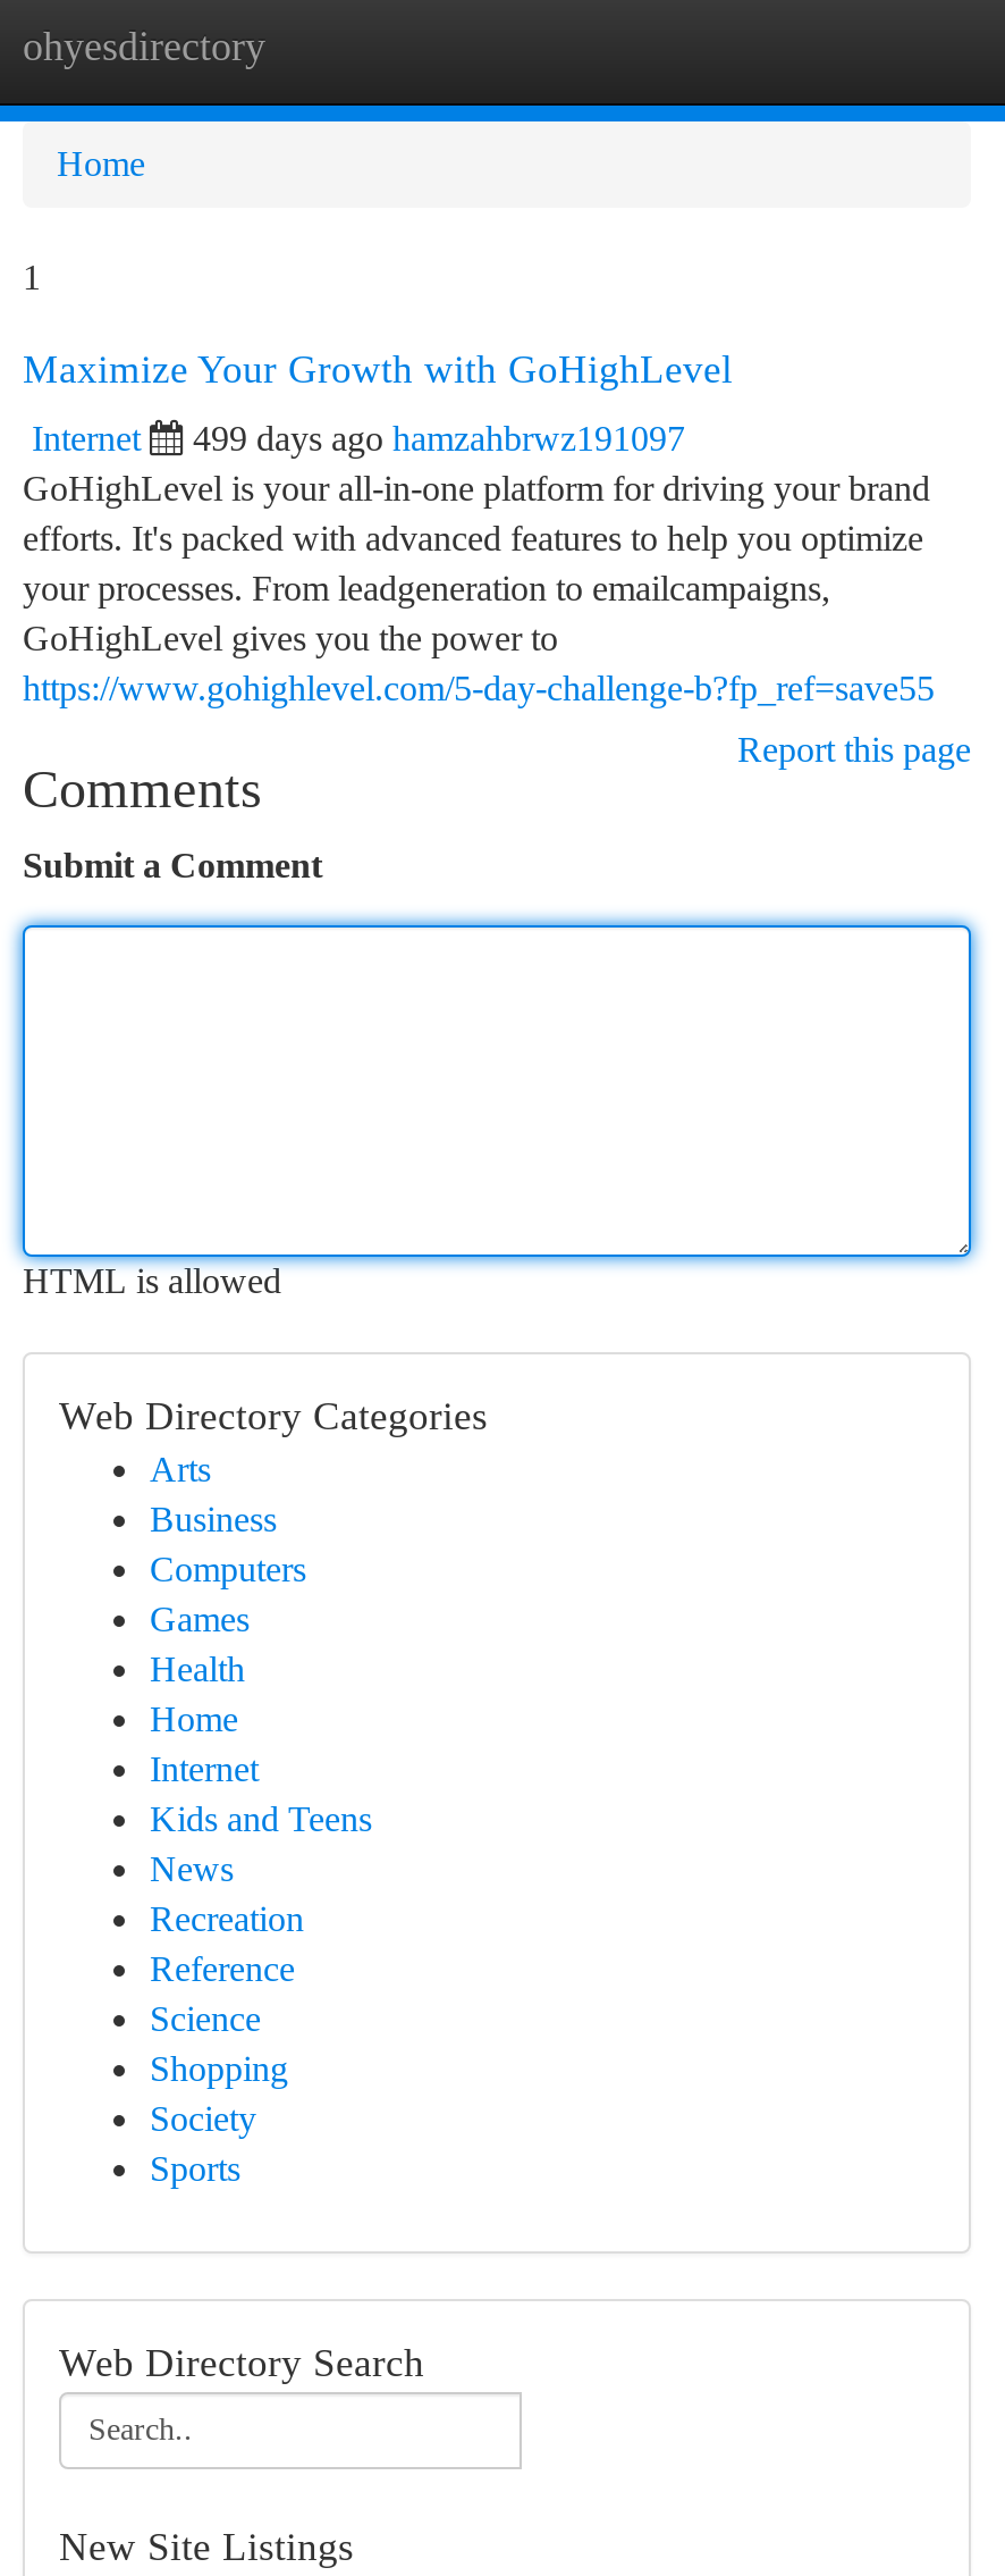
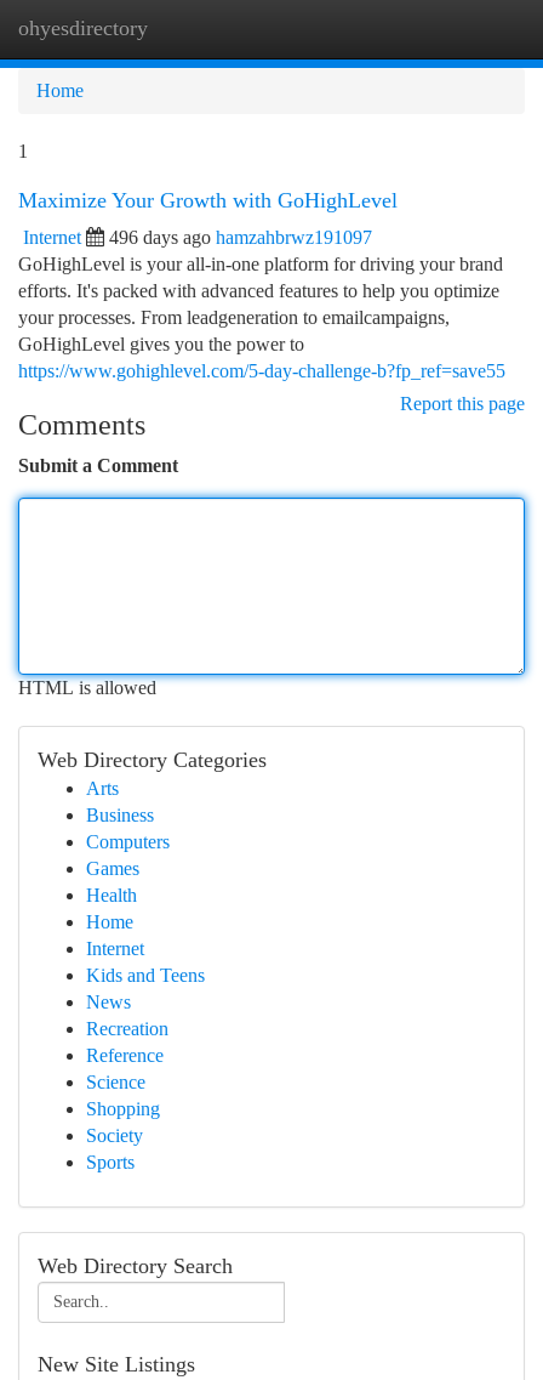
- 499 days ago hamzahbrwz191097
+ 496 days ago hamzahbrwz191097
